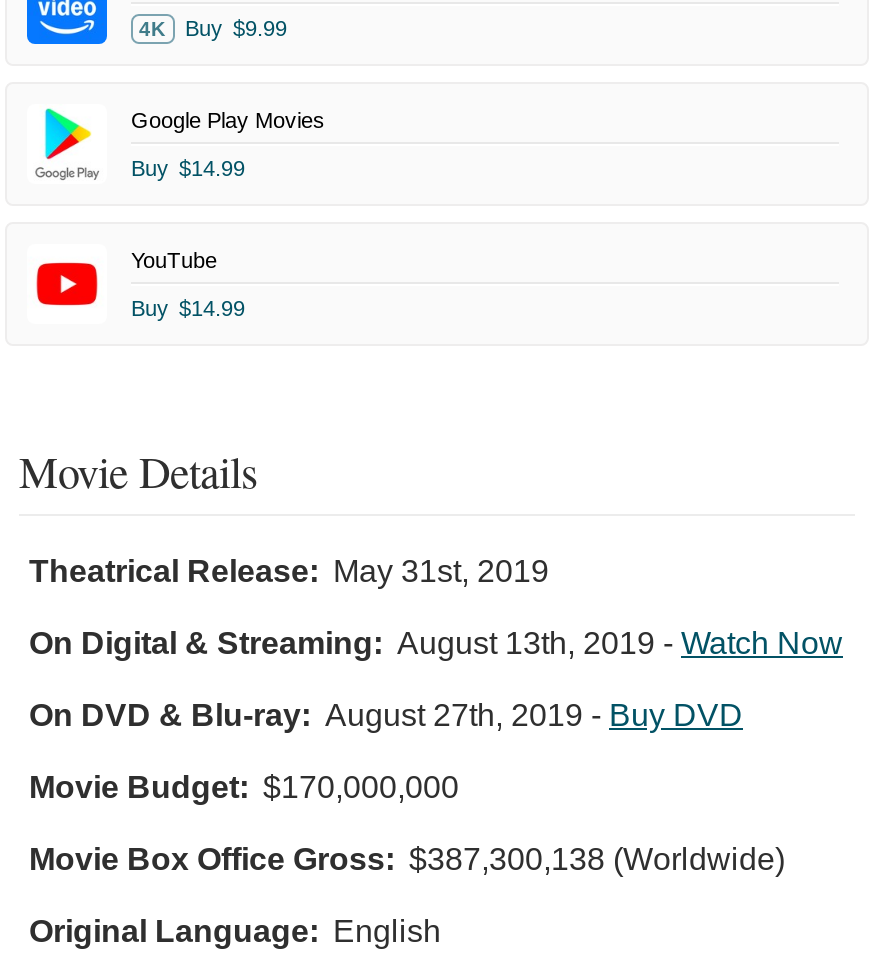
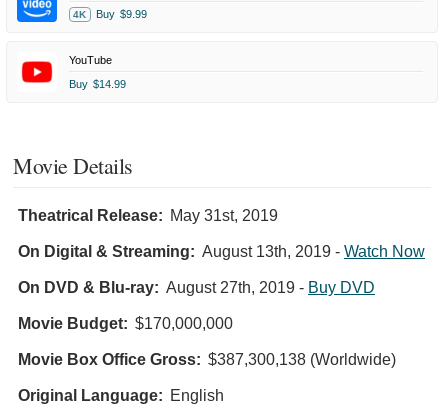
- [image]
- Google Play Movies
- Buy $14.99
